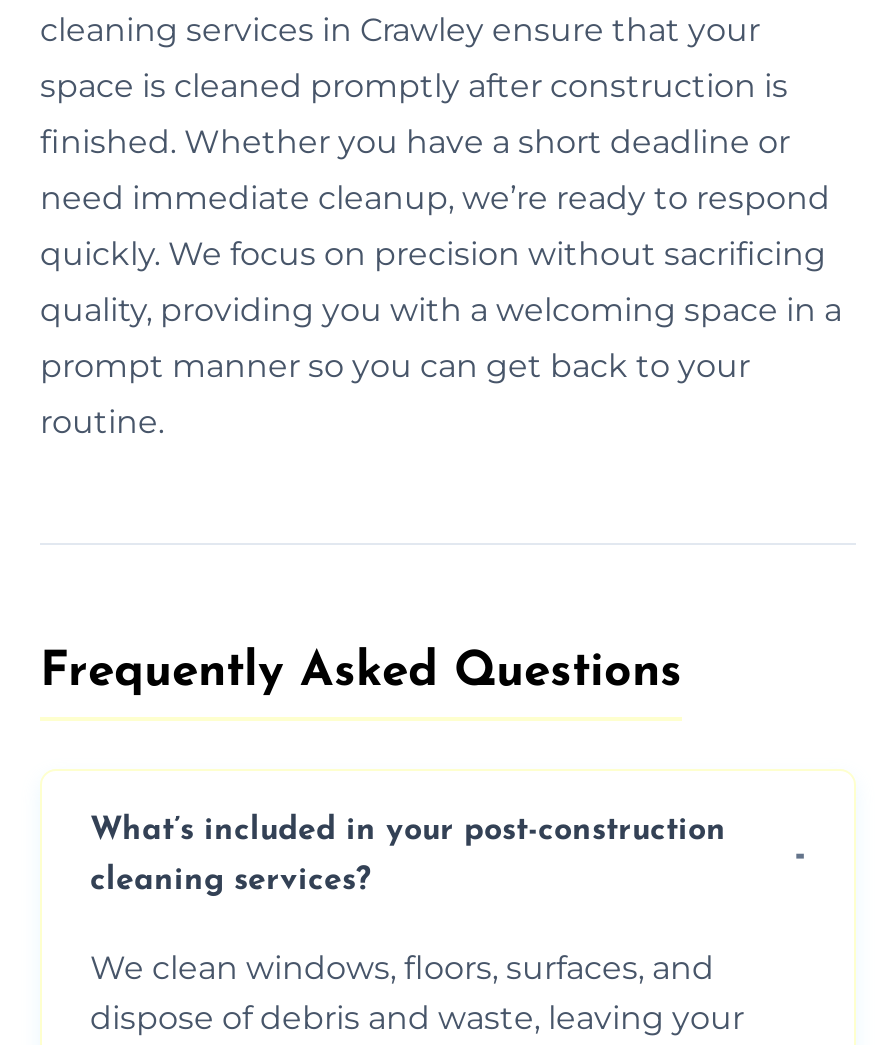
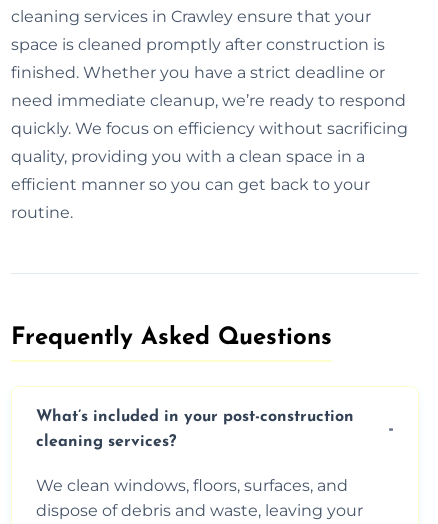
- finished. Whether you have a short deadline or
+ finished. Whether you have a strict deadline or

- quickly. We focus on precision without sacrificing
+ quickly. We focus on efficiency without sacrificing

- quality, providing you with a welcoming space in a
+ quality, providing you with a clean space in a

- prompt manner so you can get back to your
+ efficient manner so you can get back to your
